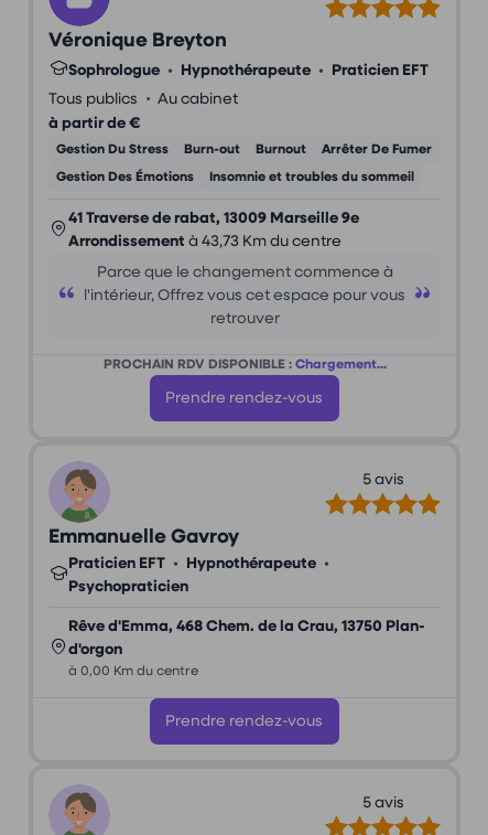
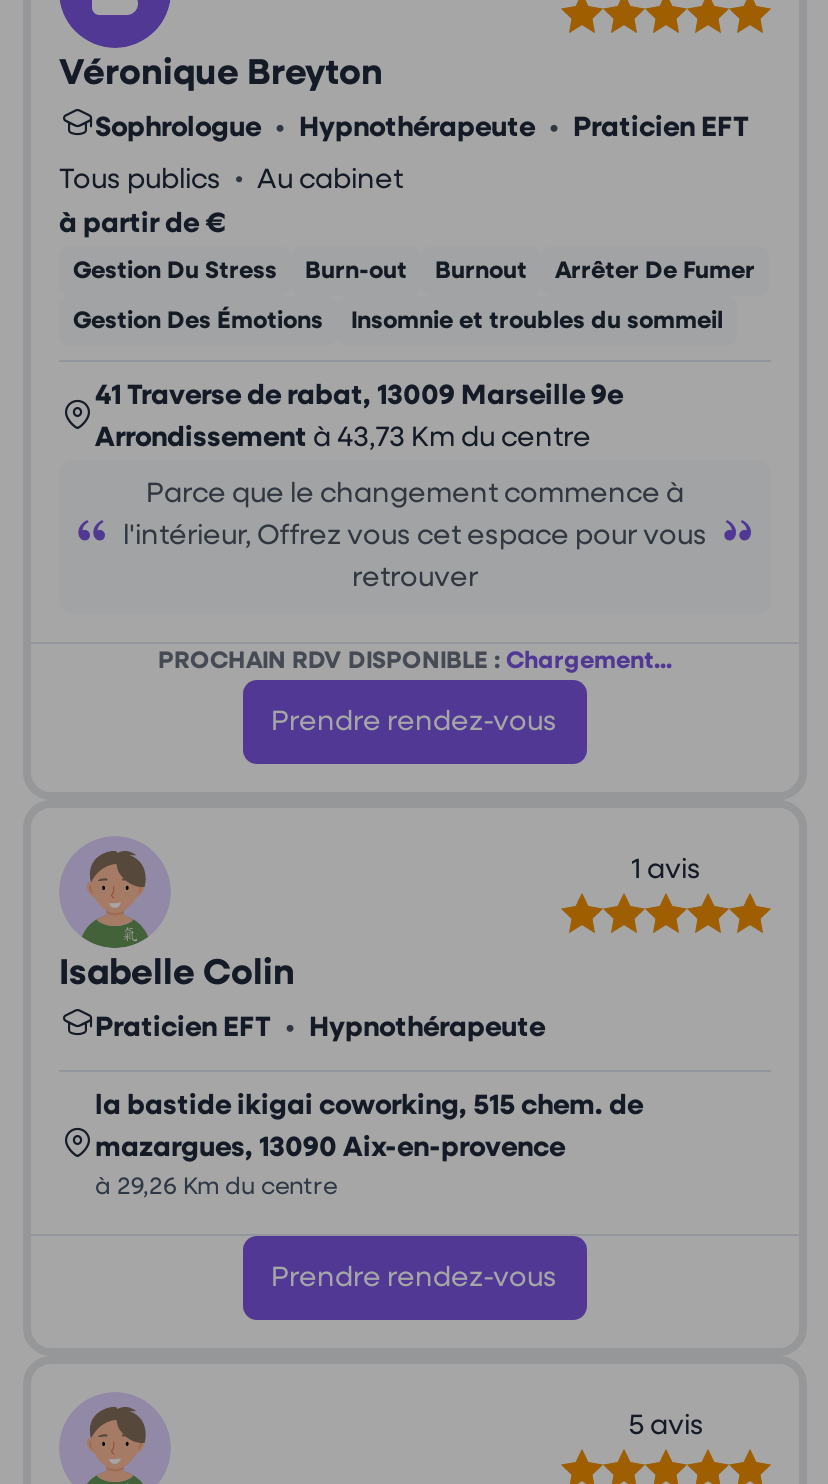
- 5 avis
+ 1 avis

- Emmanuelle Gavroy
- Praticien EFT • Hypnothérapeute •
+ Isabelle Colin

- Psychopraticien
+ Praticien EFT • Hypnothérapeute

- Rêve d'Emma, 468 Chem. de la Crau, 13750 Plan-
+ la bastide ikigai coworking, 515 chem. de

- d'orgon
+ mazargues, 13090 Aix-en-provence

- à 0,00 Km du centre
+ à 29,26 Km du centre
